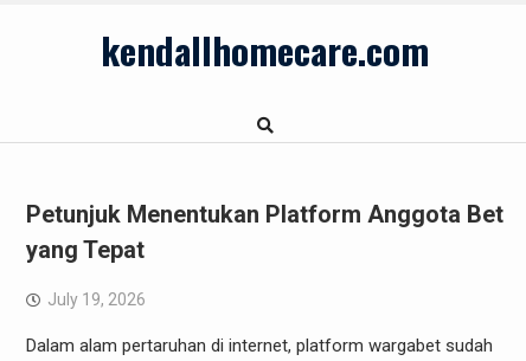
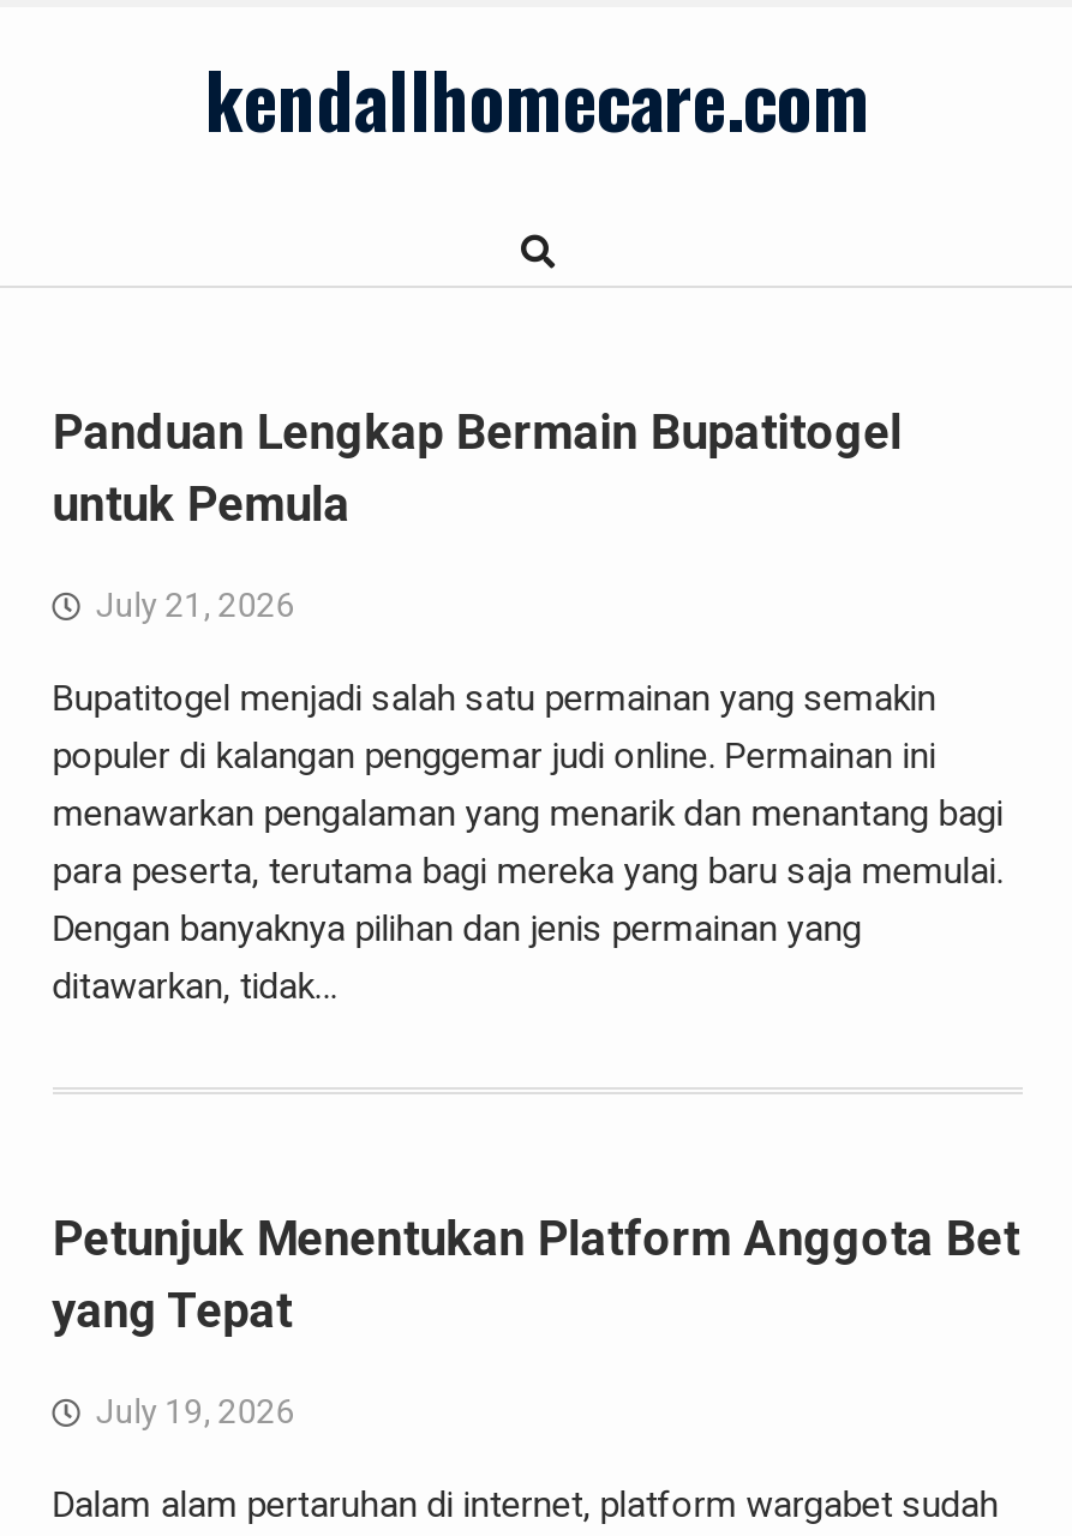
+ Panduan Lengkap Bermain Bupatitogel
+ untuk Pemula
+ July 21, 2026
+ Bupatitogel menjadi salah satu permainan yang semakin
+ populer di kalangan penggemar judi online. Permainan ini
+ menawarkan pengalaman yang menarik dan menantang bagi
+ para peserta, terutama bagi mereka yang baru saja memulai.
+ Dengan banyaknya pilihan dan jenis permainan yang
+ ditawarkan, tidak…
